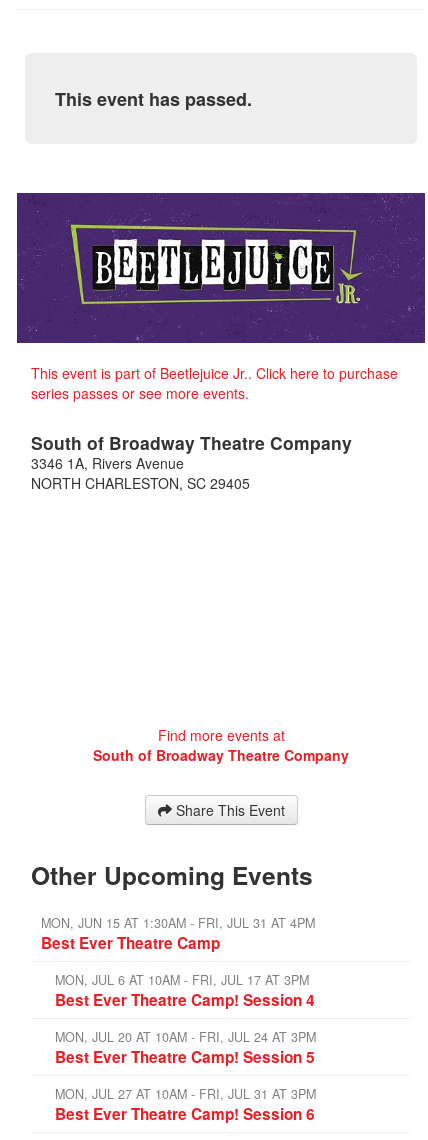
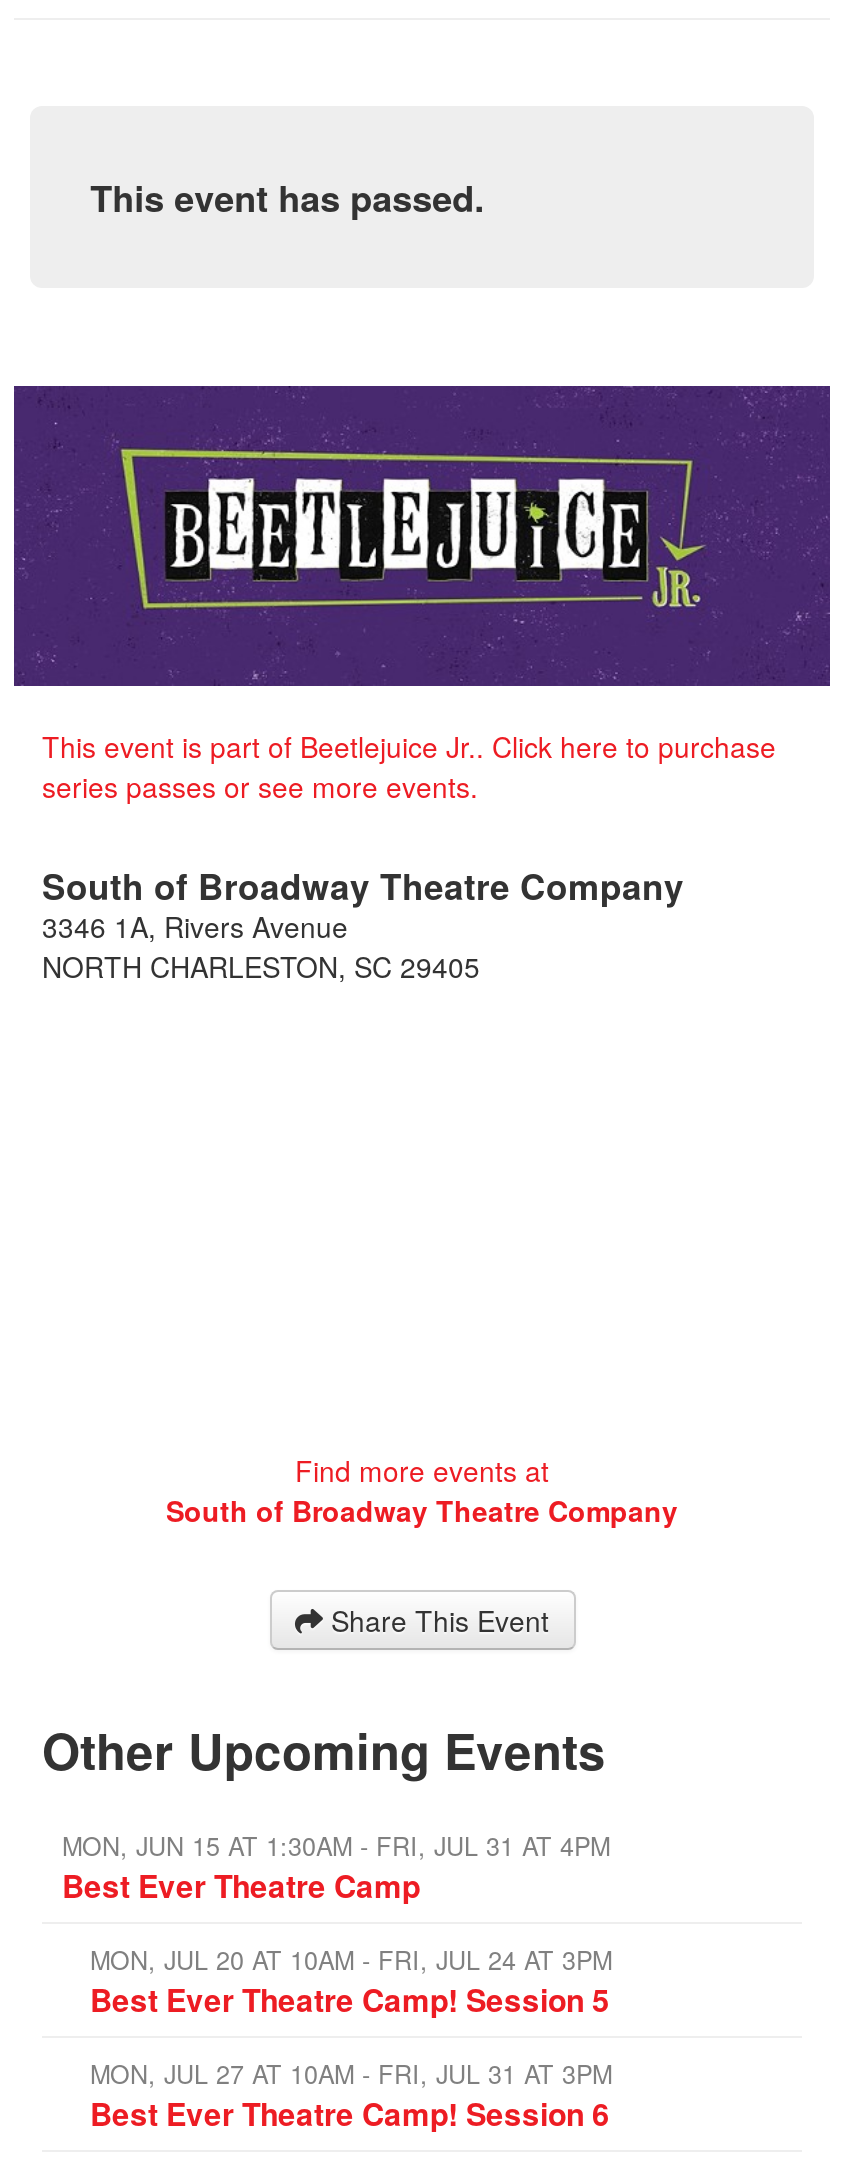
- MON, JUL 6 AT 10AM - FRI, JUL 17 AT 3PM
- Best Ever Theatre Camp! Session 4
